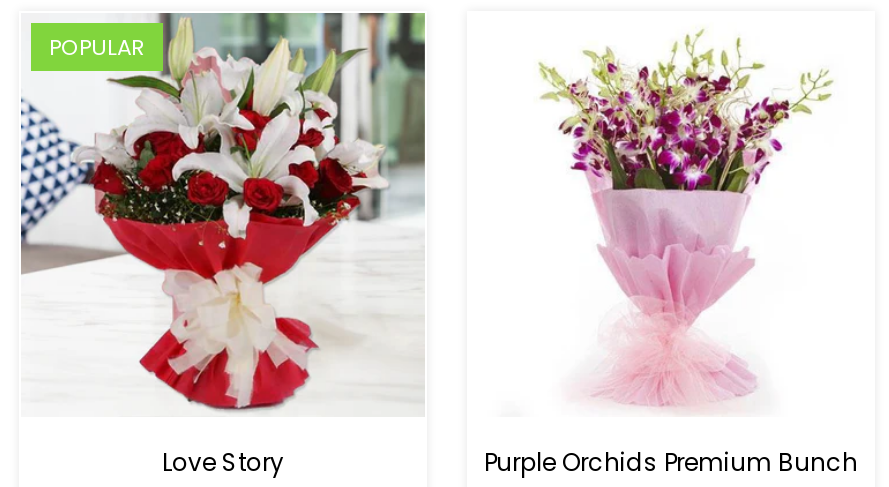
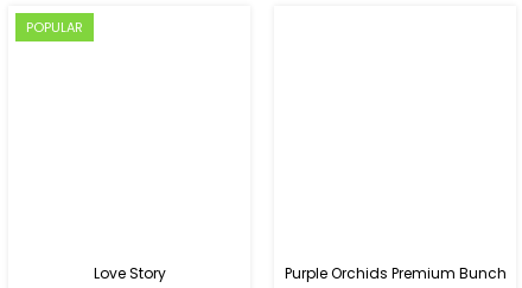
- [image]

- [image]
